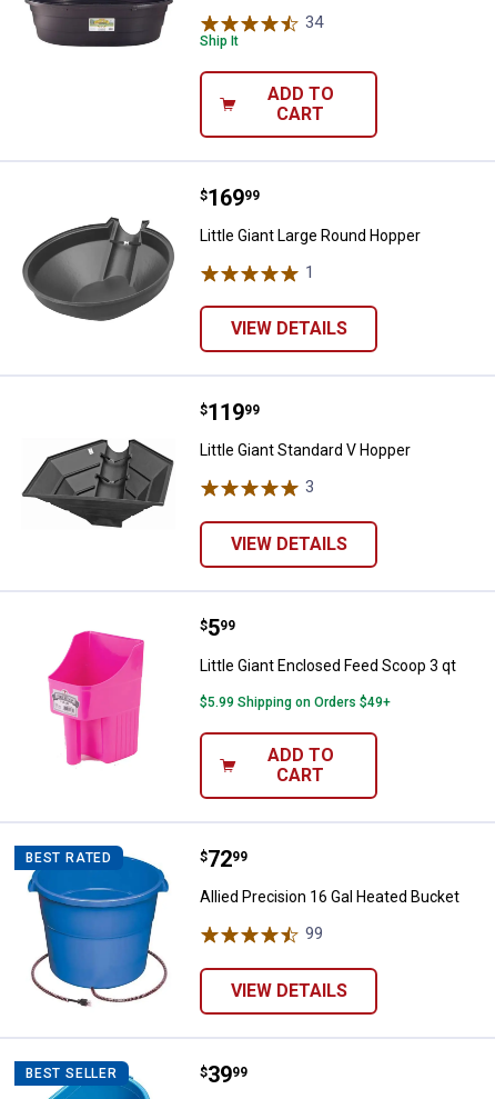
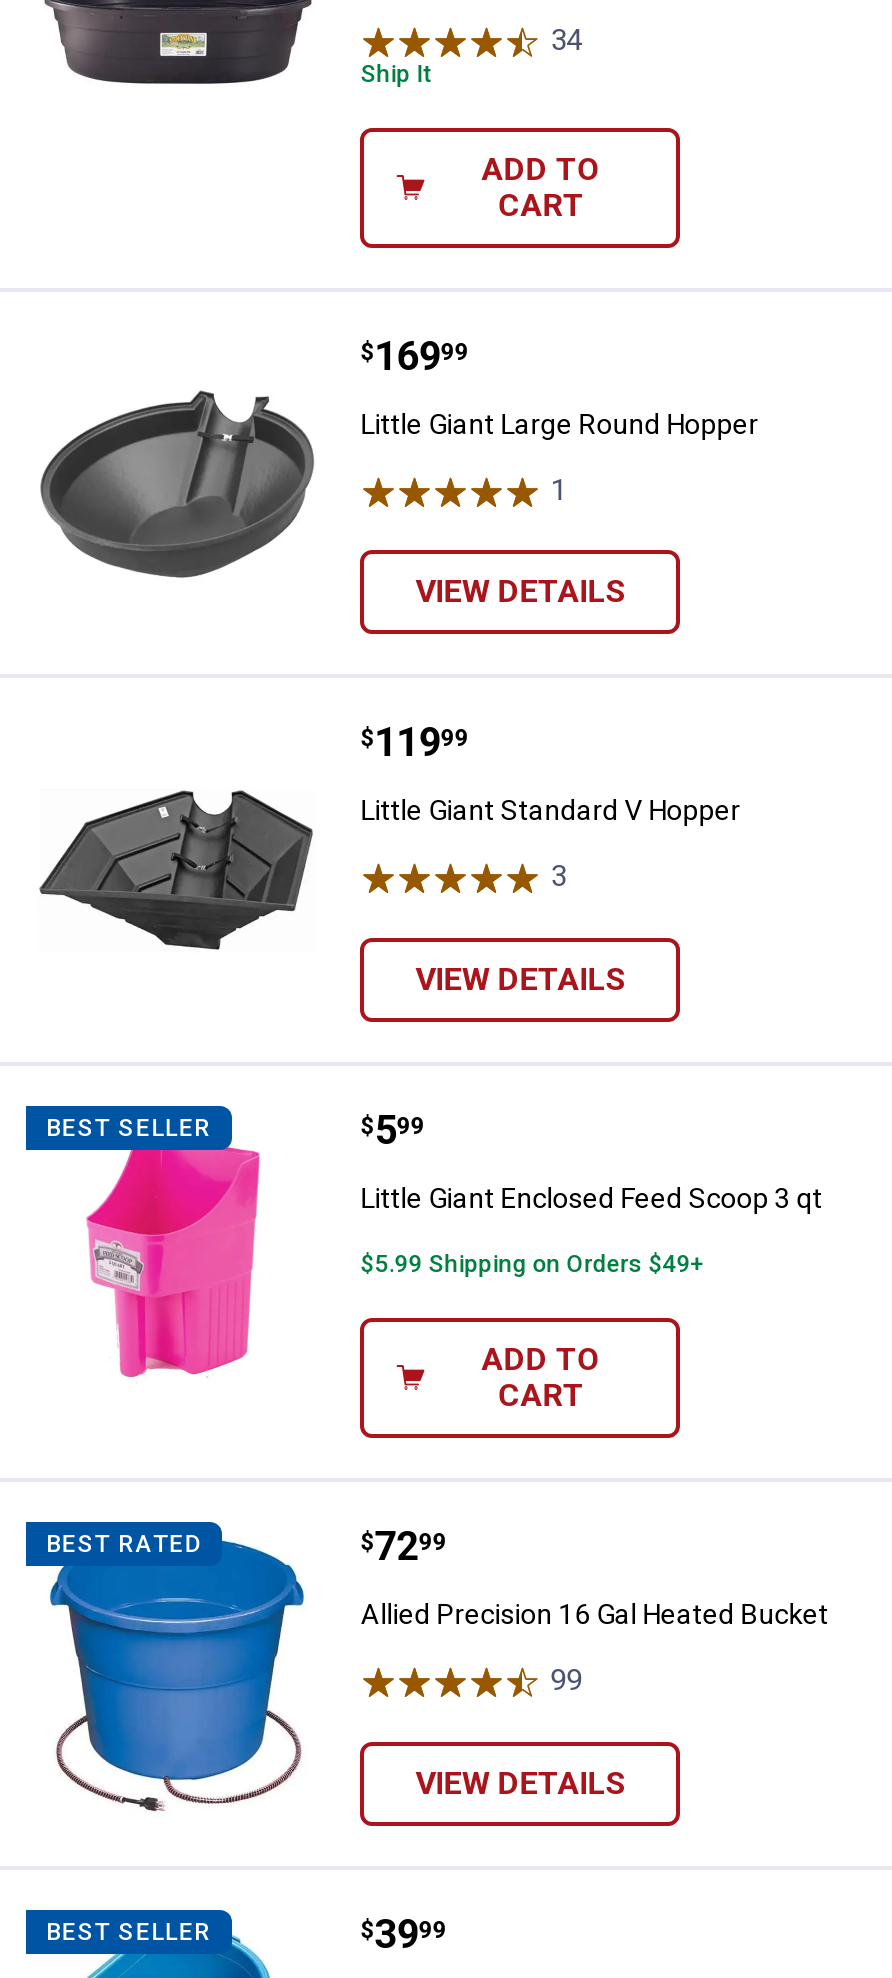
+ BEST SELLER
